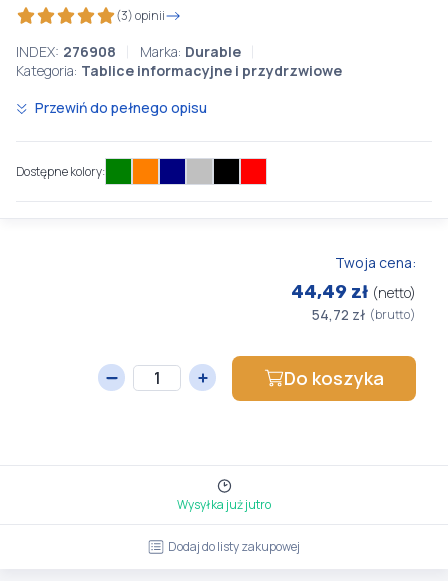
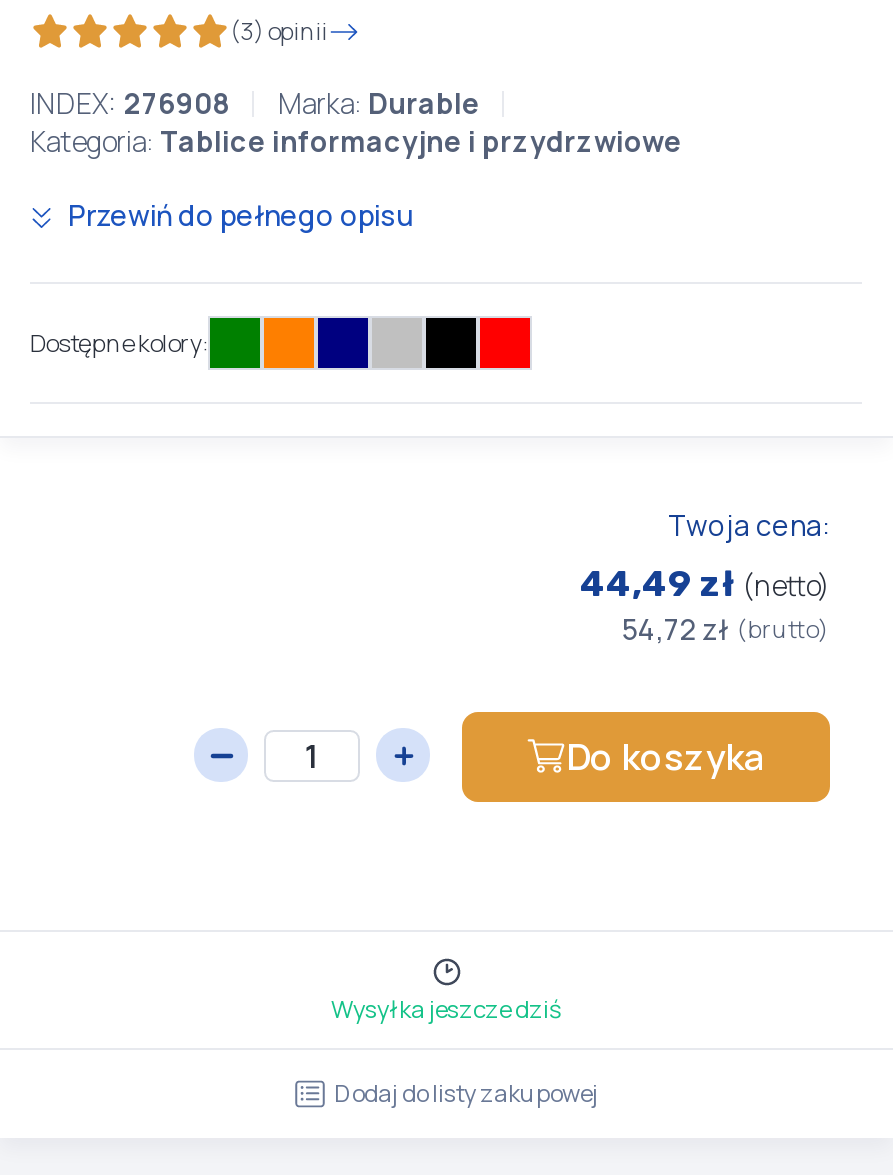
- Wysyłka już jutro
+ Wysyłka jeszcze dziś
